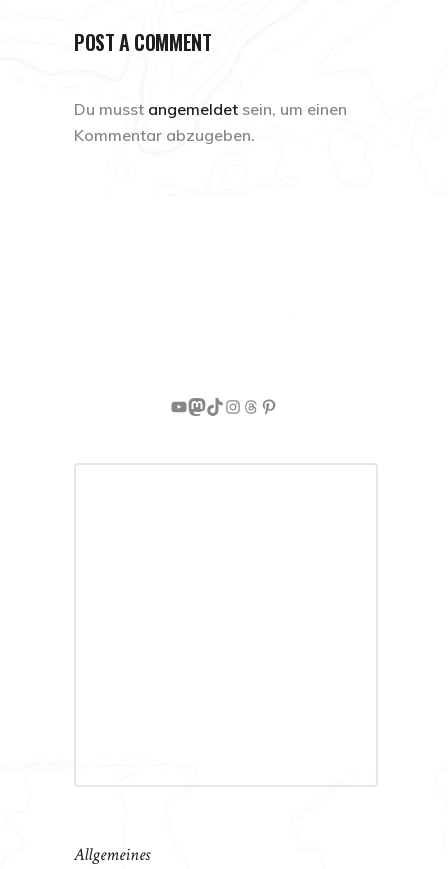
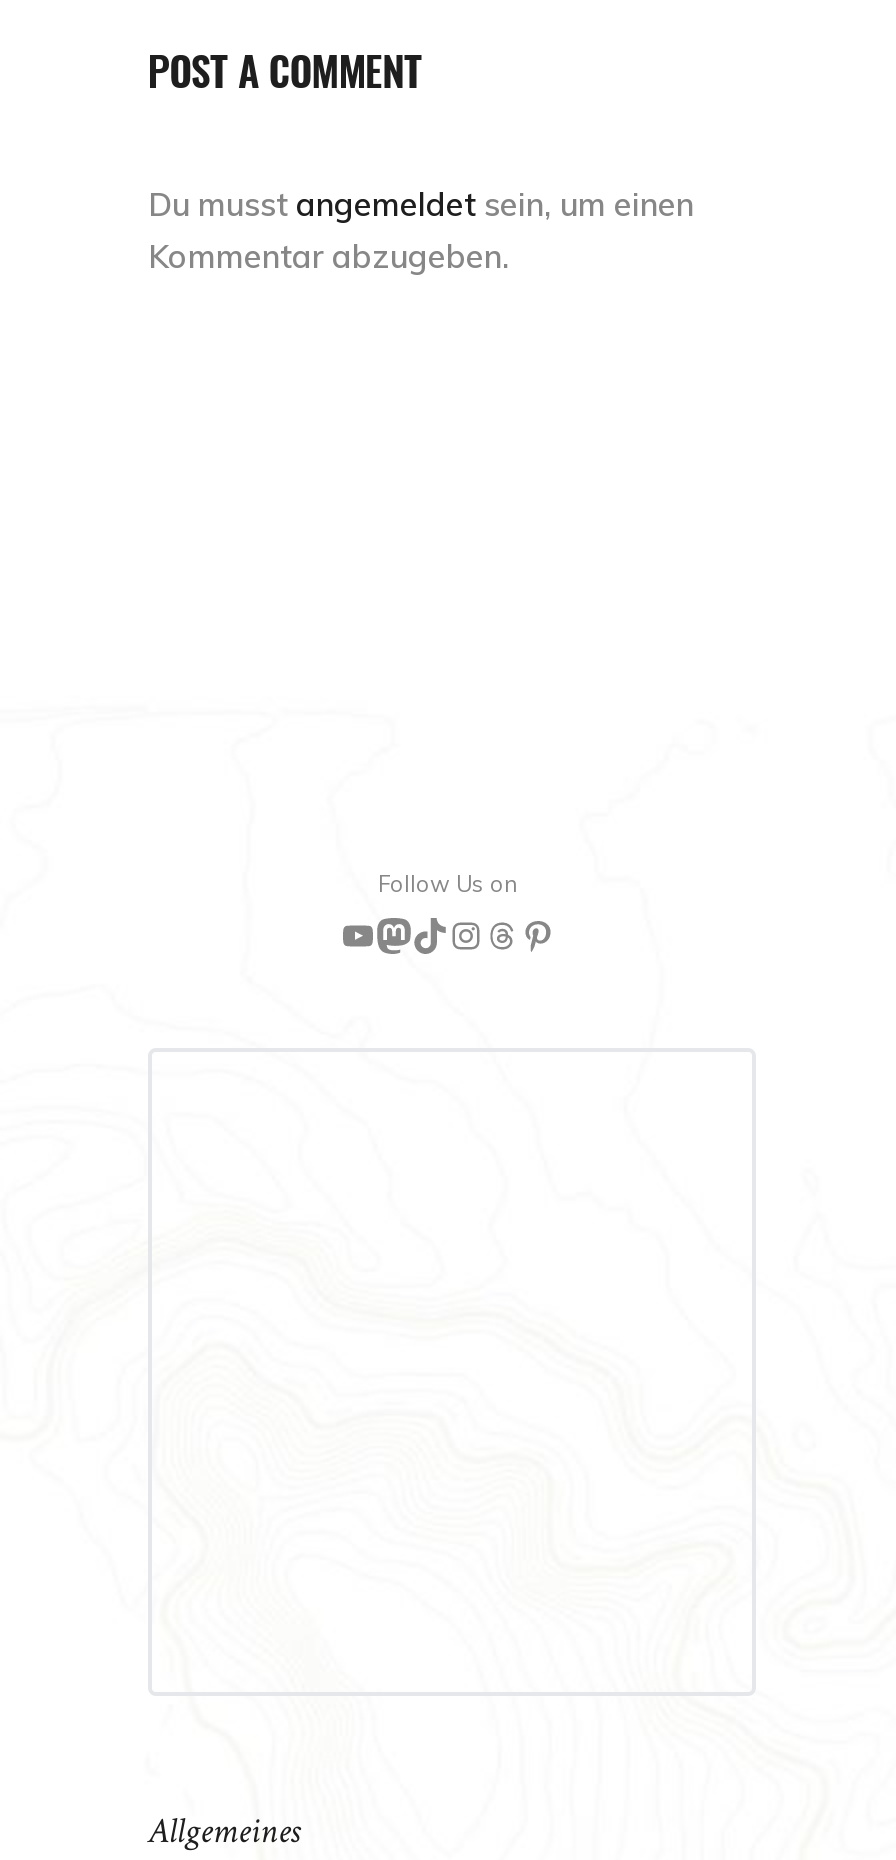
+ Follow Us on
